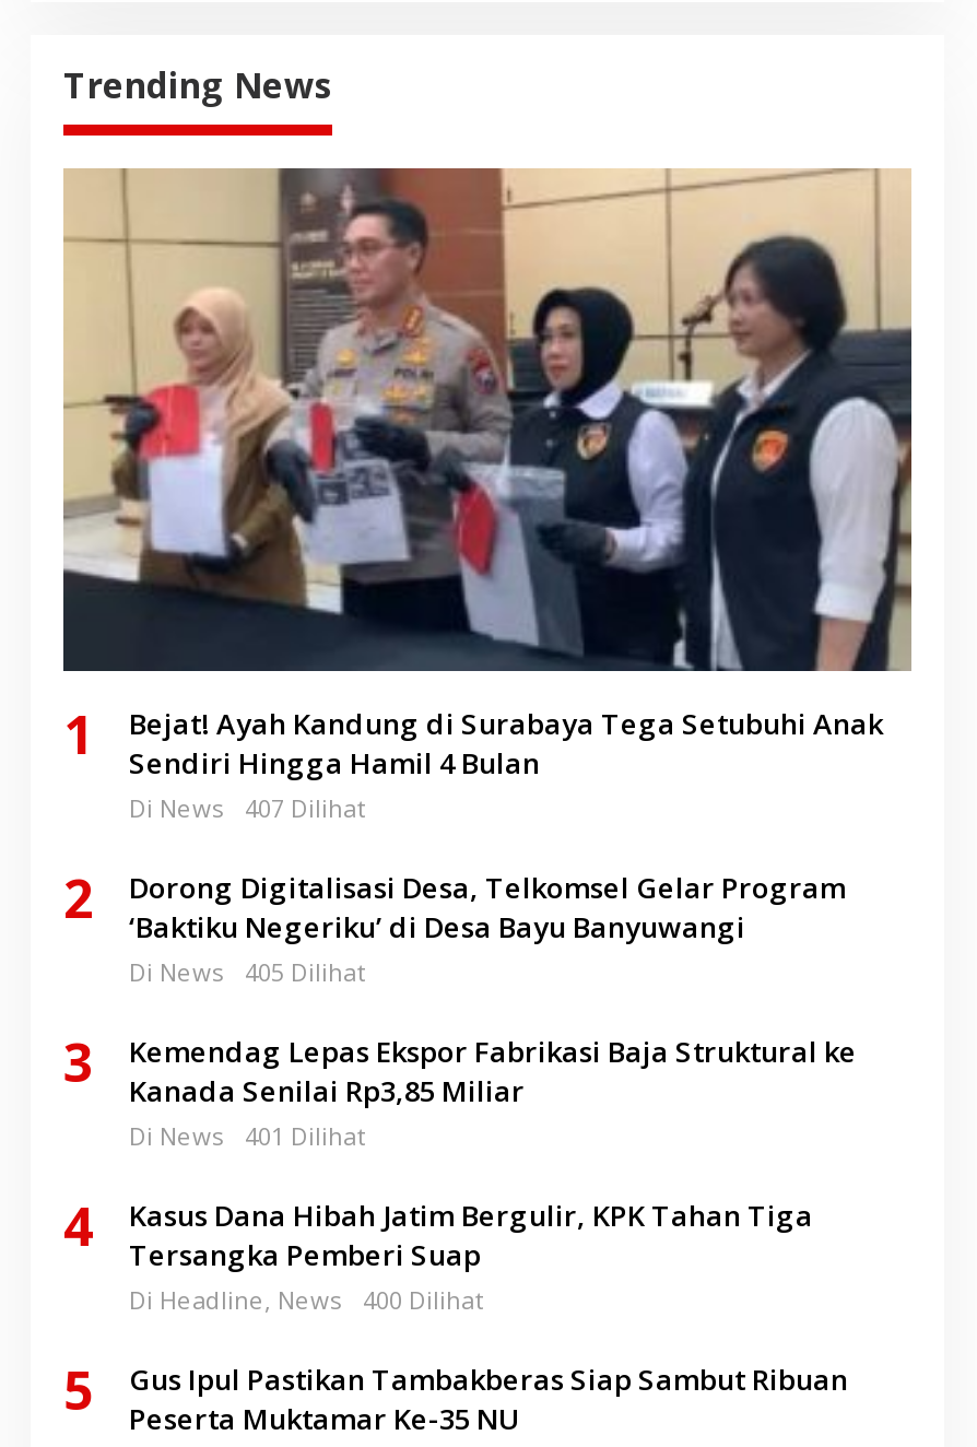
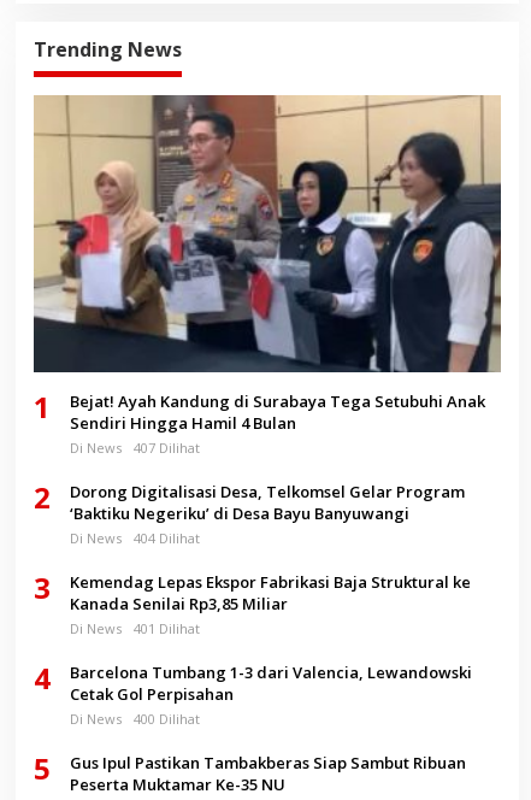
- Di News 405 Dilihat
+ Di News 404 Dilihat

- Kasus Dana Hibah Jatim Bergulir, KPK Tahan Tiga
- Tersangka Pemberi Suap
- Di Headline, News
+ Barcelona Tumbang 1-3 dari Valencia, Lewandowski
+ Cetak Gol Perpisahan
+ Di News
